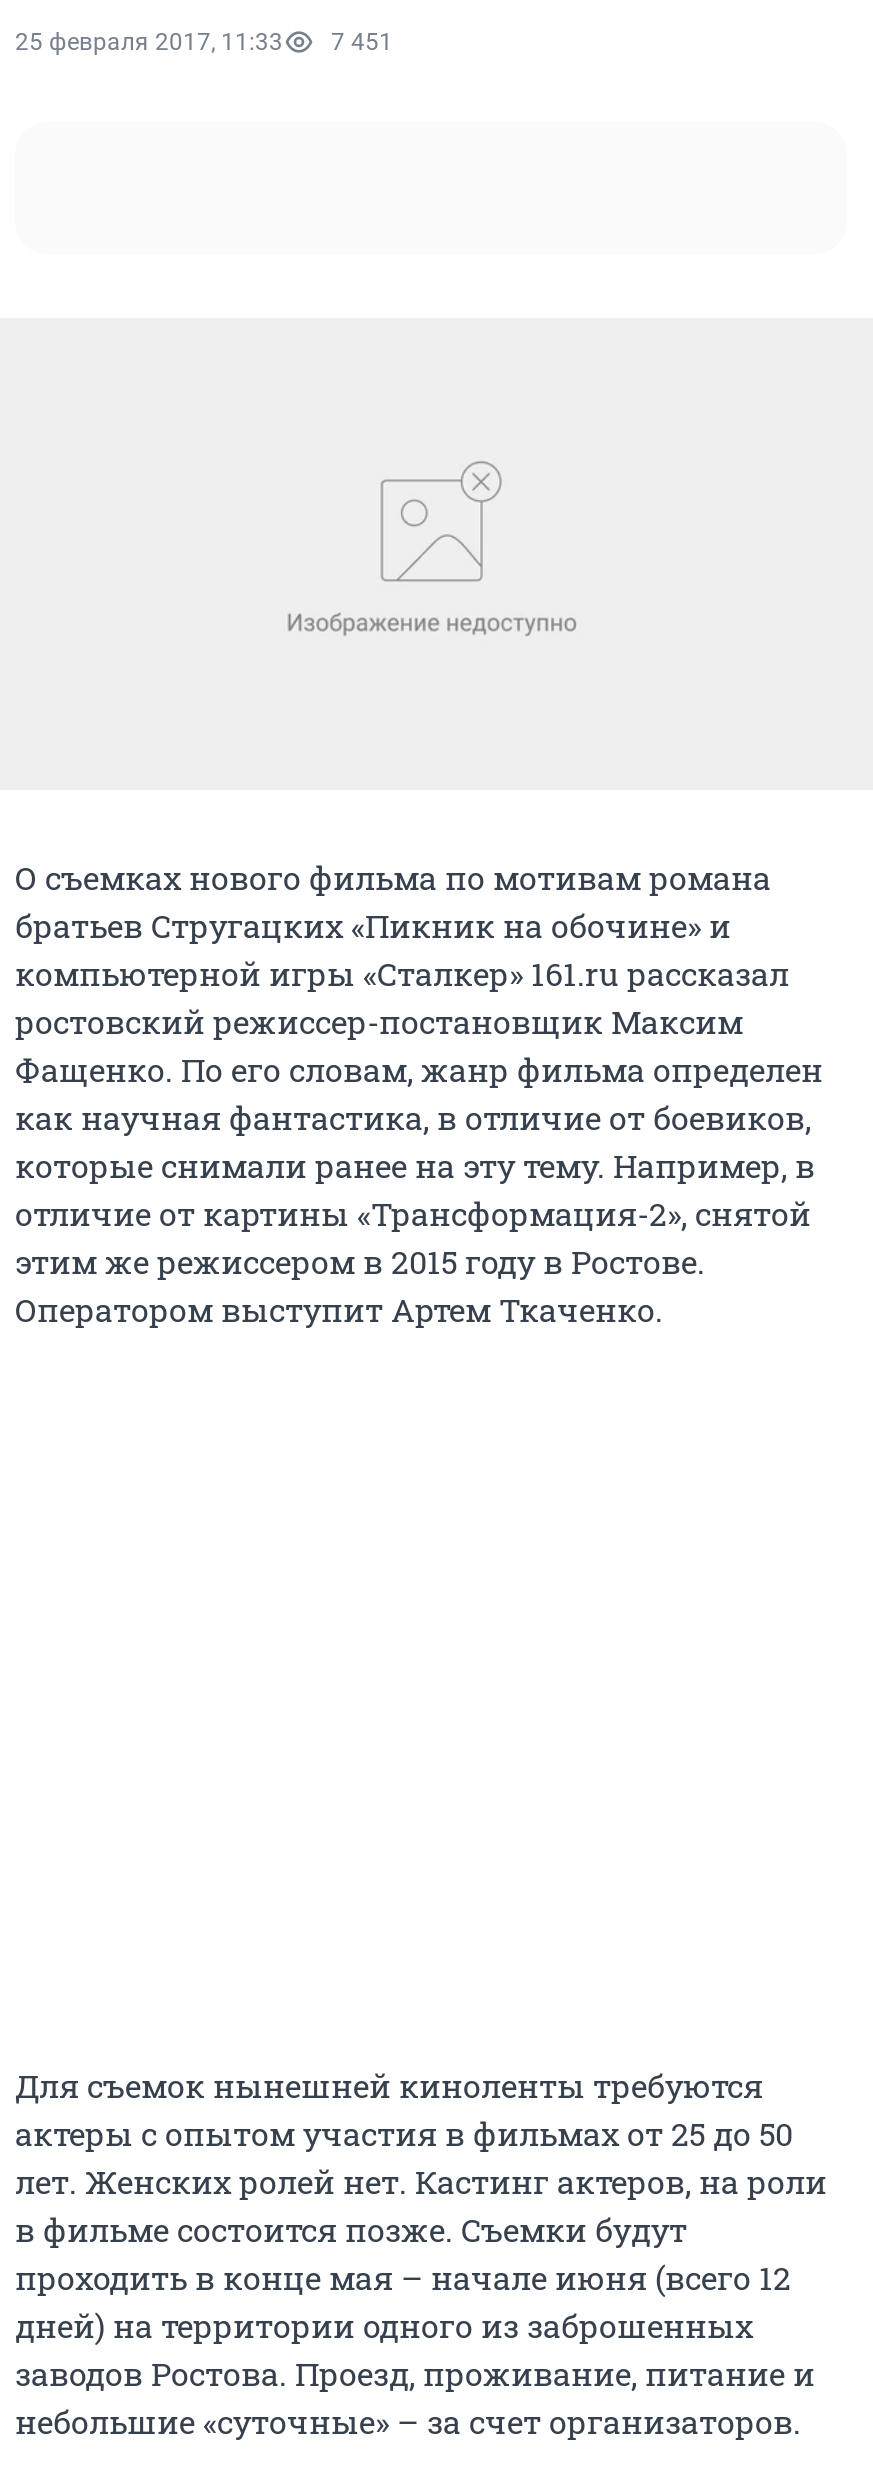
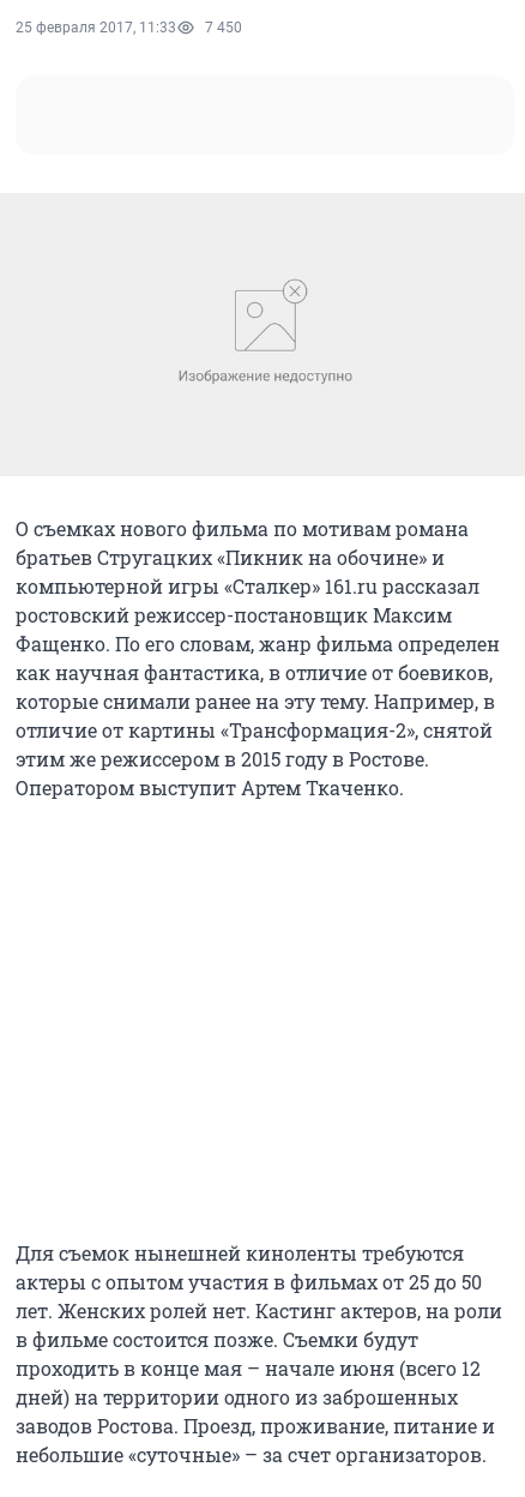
- 25 февраля 2017, 11:33 7 451
+ 25 февраля 2017, 11:33 7 450
